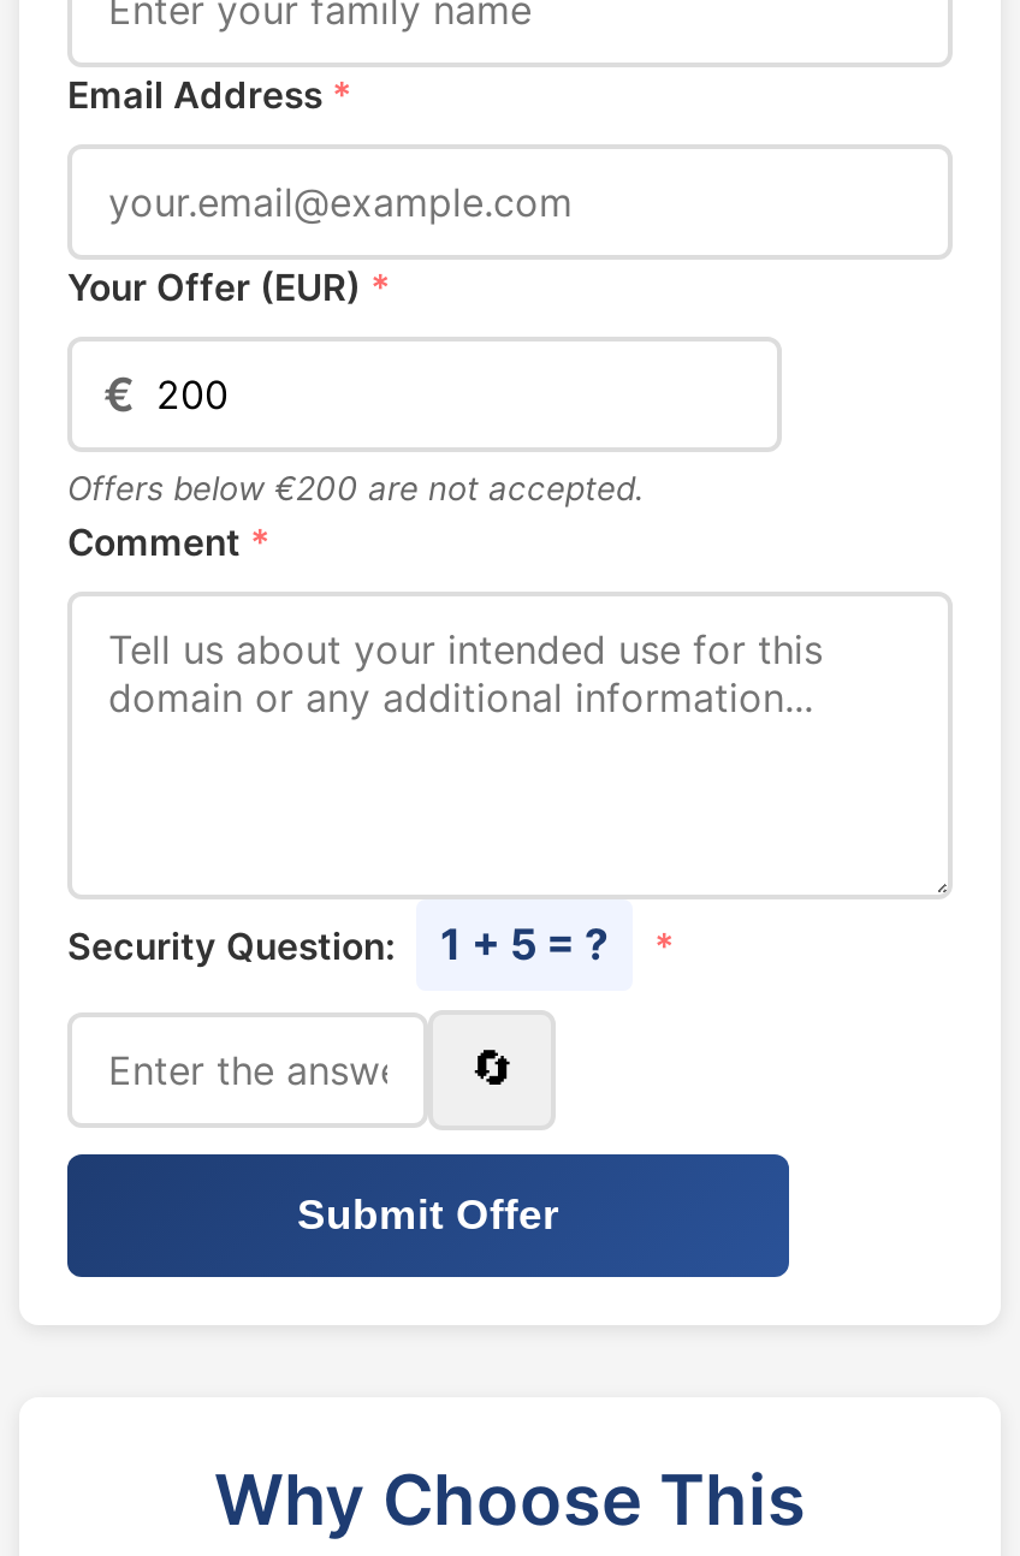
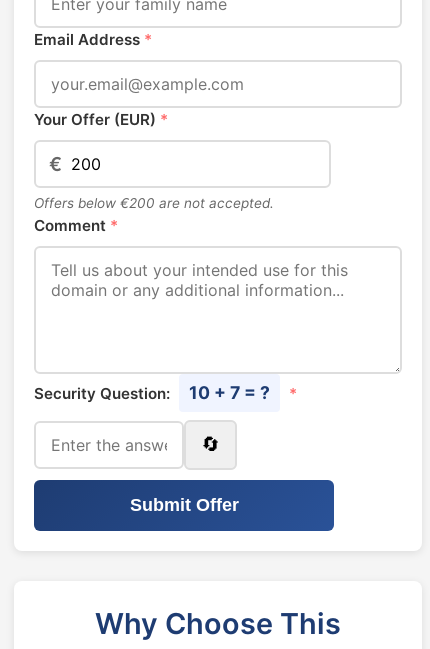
- 1 + 5 = ?
+ 10 + 7 = ?
